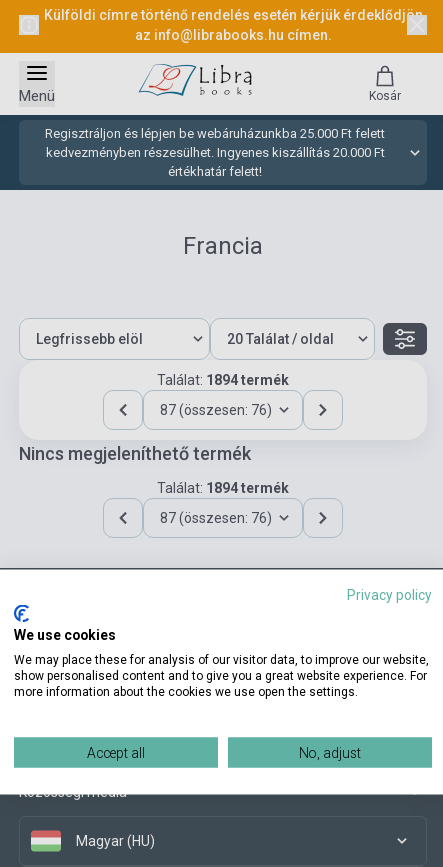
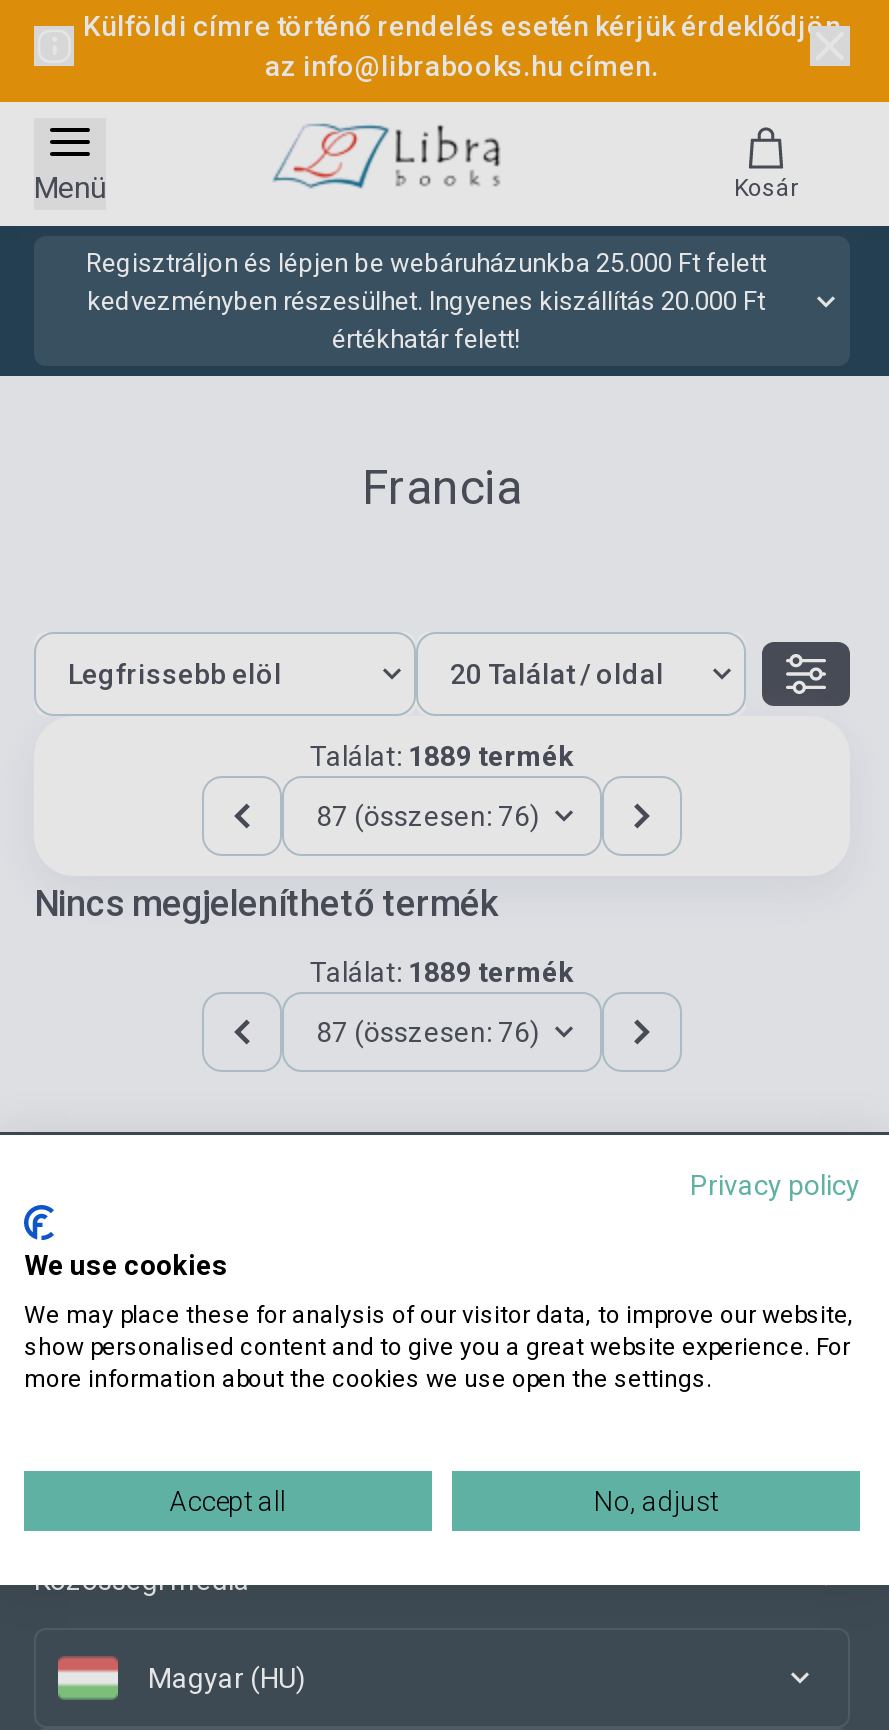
- Találat: 1894 termék
+ Találat: 1889 termék

- Találat: 1894 termék
+ Találat: 1889 termék
